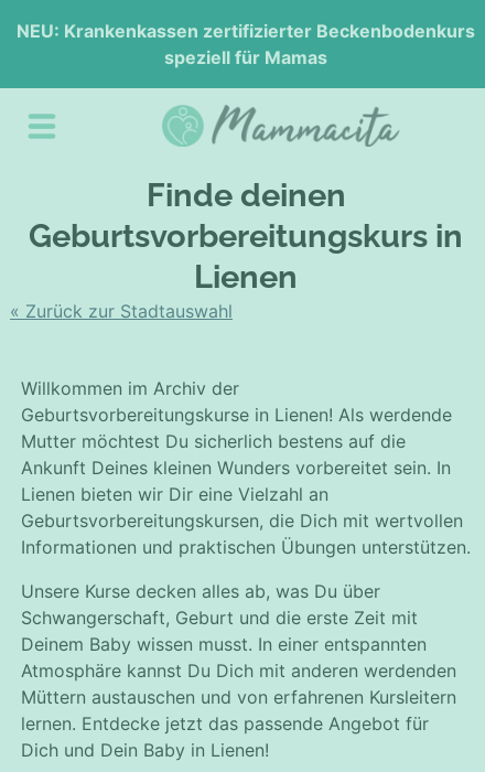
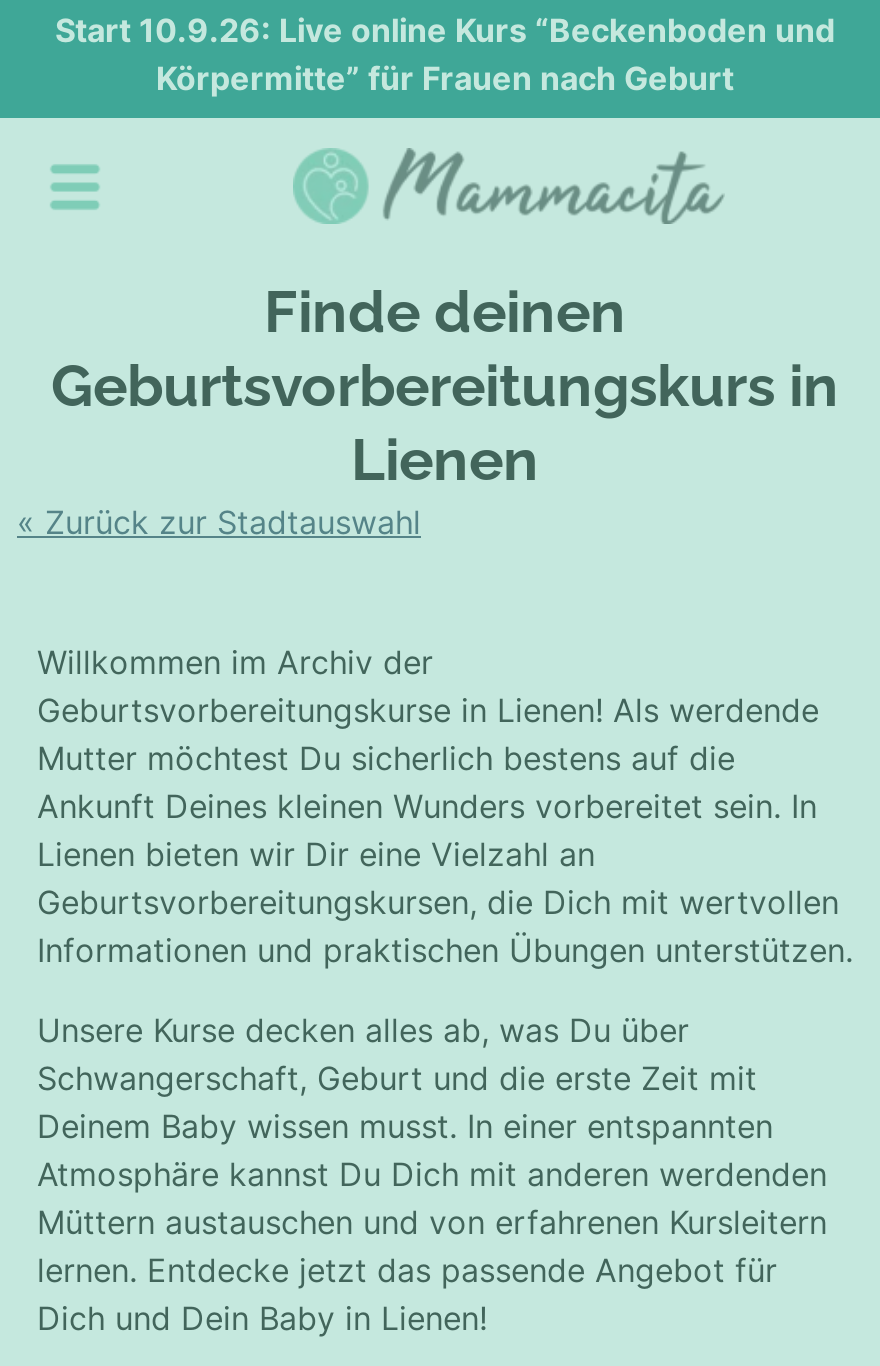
- NEU: Krankenkassen zertifizierter Beckenbodenkurs
- speziell für Mamas
+ Start 10.9.26: Live online Kurs “Beckenboden und
+ Körpermitte” für Frauen nach Geburt
